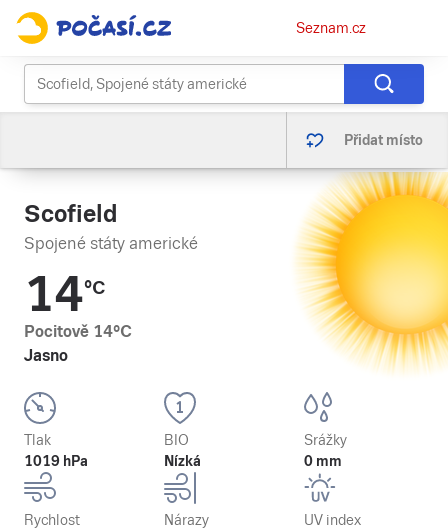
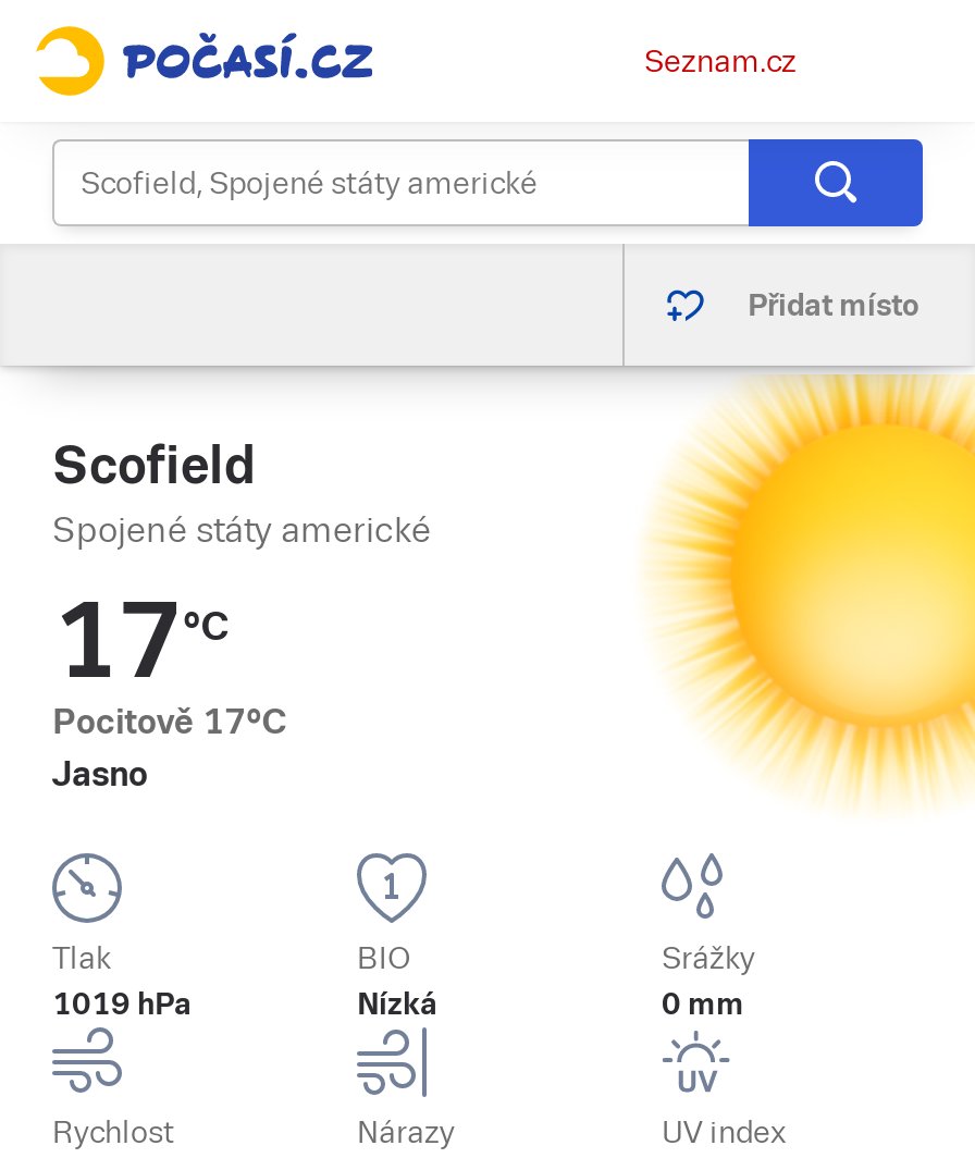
- 14°C
+ 17°C

- Pocitově 14°C
+ Pocitově 17°C
